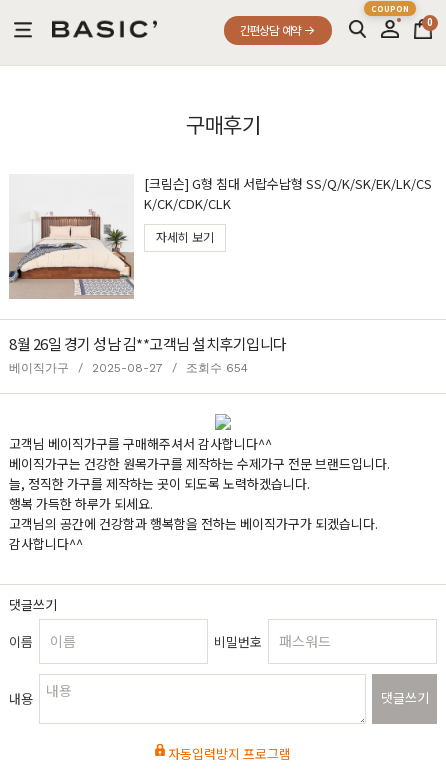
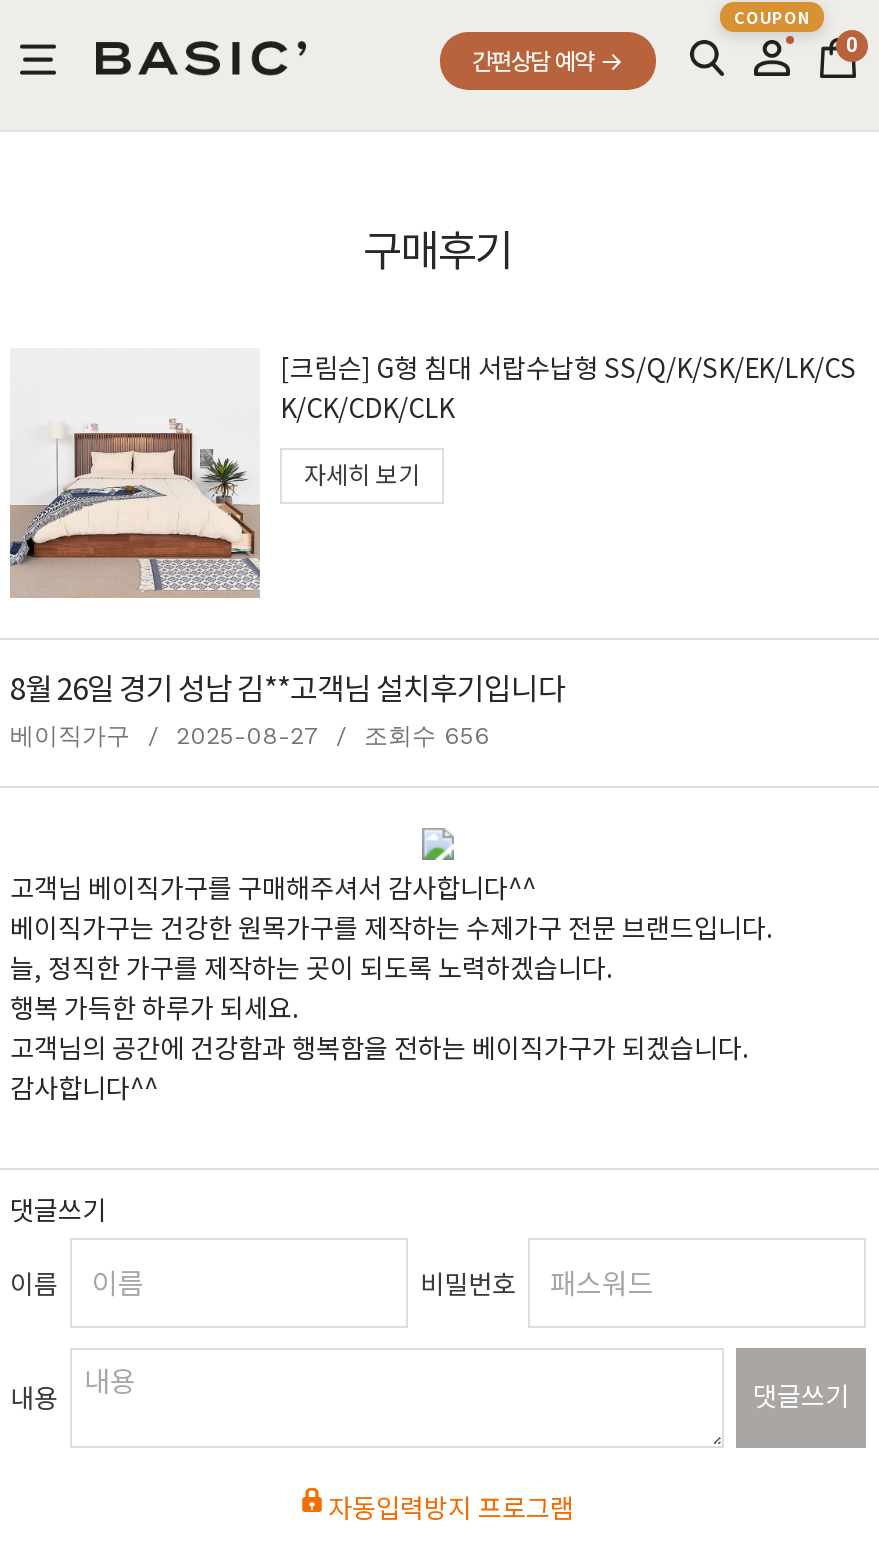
- 베이직가구 / 2025-08-27 / 조회수 654
+ 베이직가구 / 2025-08-27 / 조회수 656
